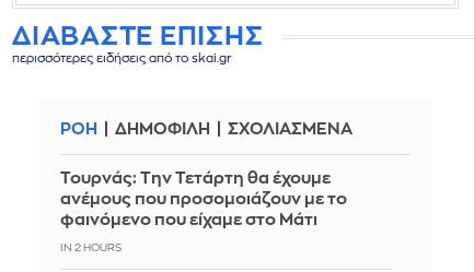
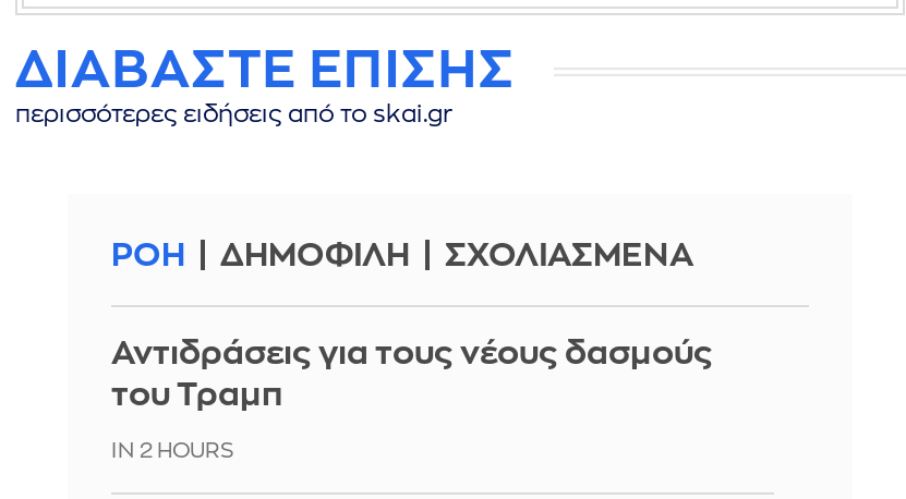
- Τουρνάς: Την Τετάρτη θα έχουμε
- ανέμους που προσομοιάζουν με το
- φαινόμενο που είχαμε στο Μάτι
+ Αντιδράσεις για τους νέους δασμούς
+ του Τραμπ
